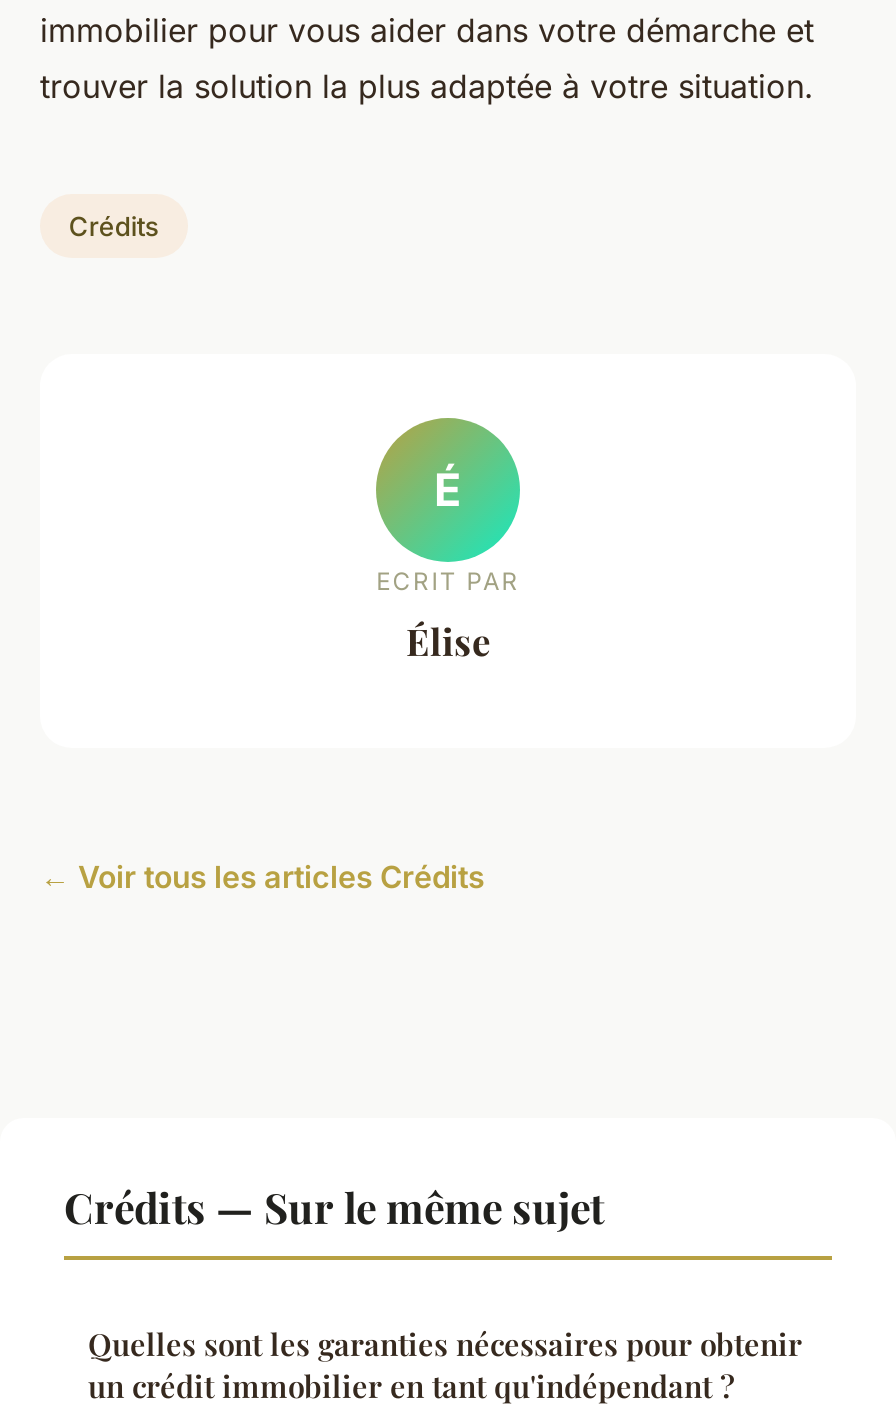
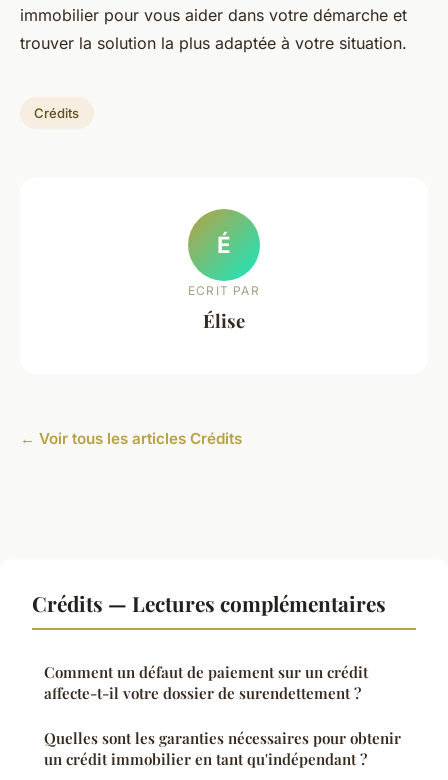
- Crédits — Sur le même sujet
+ Crédits — Lectures complémentaires
+ Comment un défaut de paiement sur un crédit
+ affecte-t-il votre dossier de surendettement ?
